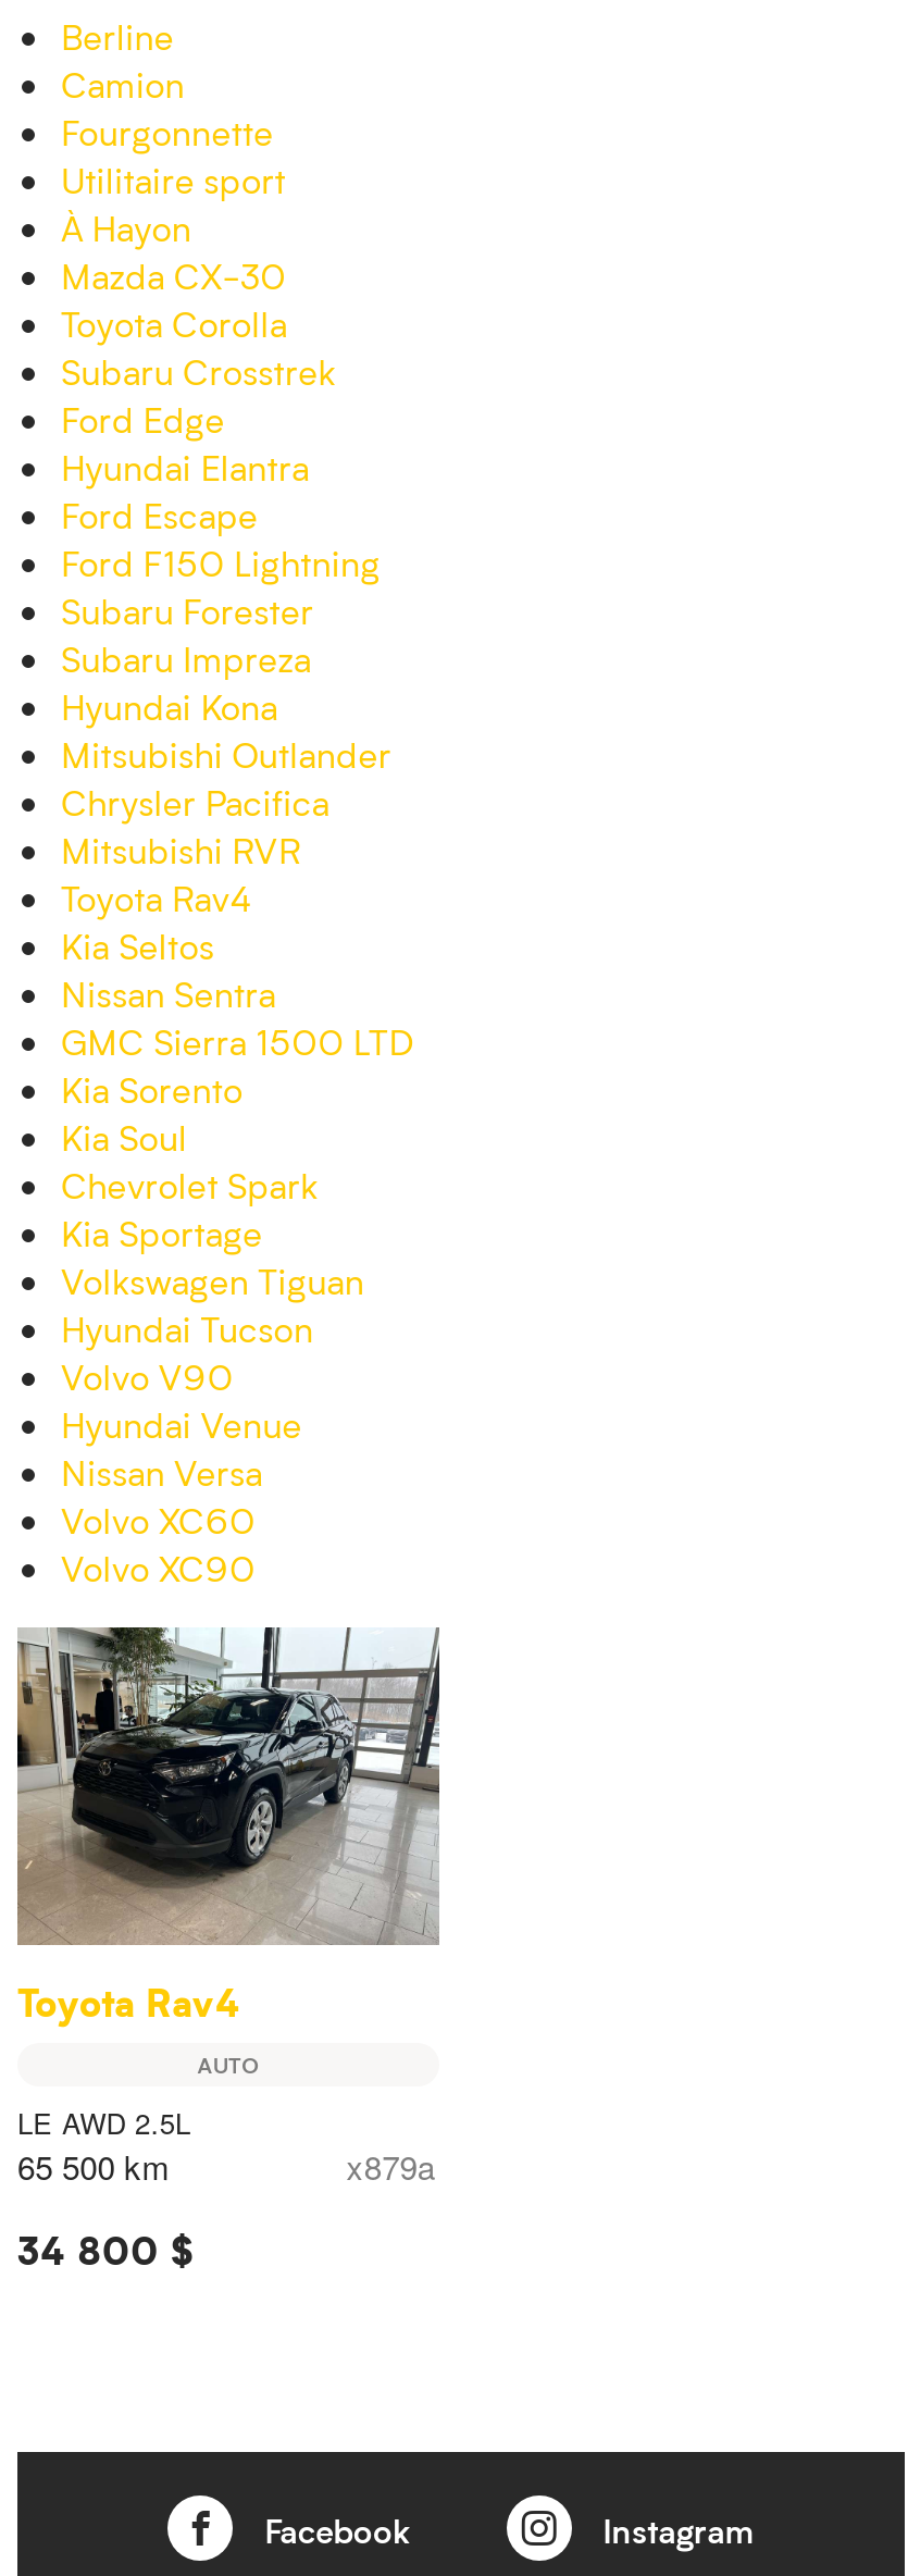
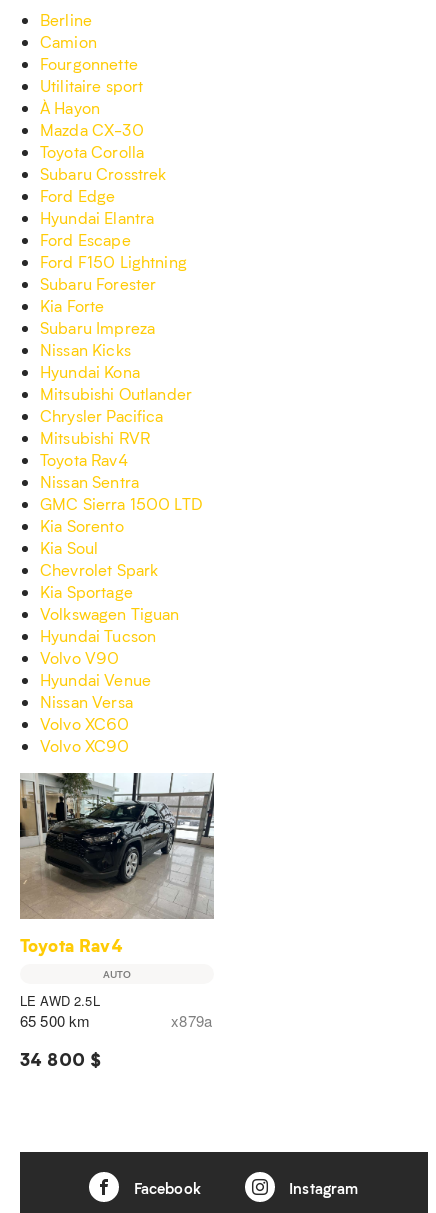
+ Kia Forte

+ Nissan Kicks

moved down: Hyundai Kona | Mitsubishi Outlander | Chrysler Pacifica | Mitsubishi RVR | Toyota Rav4

- Kia Seltos
